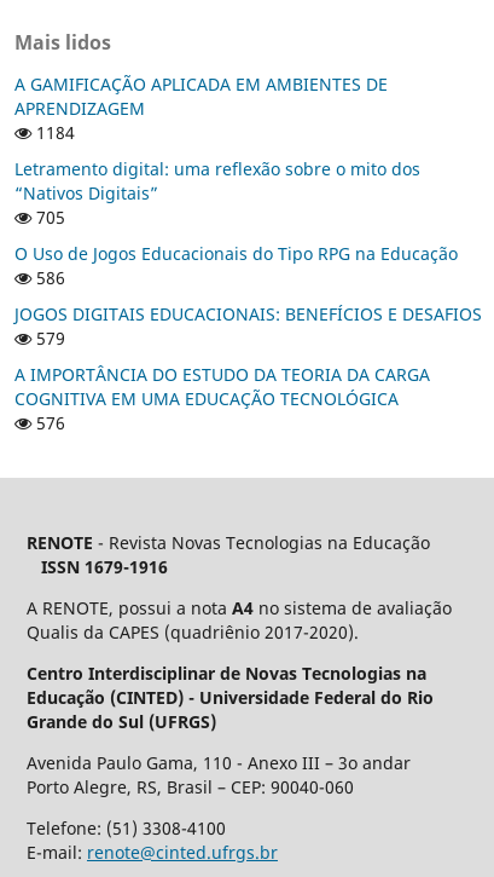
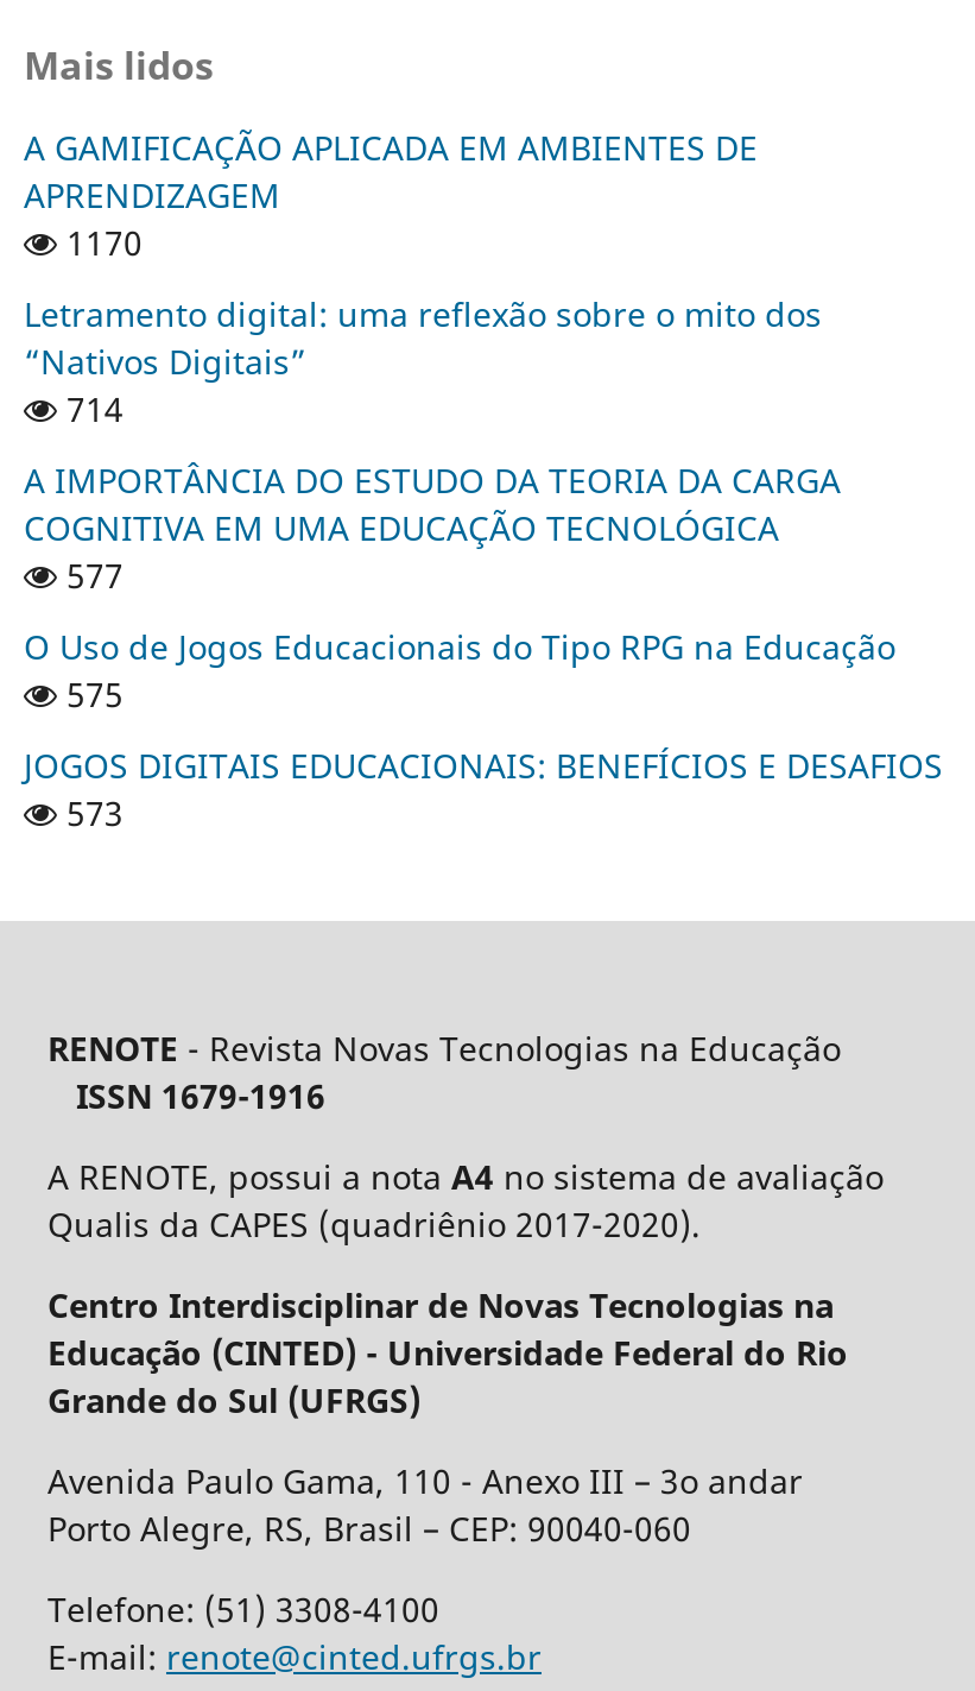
- 1184
+ 1170

- 705
- 586
- 579
+ 714

moved down: O Uso de Jogos Educacionais do Tipo RPG na Educação

moved down: JOGOS DIGITAIS EDUCACIONAIS: BENEFÍCIOS E DESAFIOS

moved up: A IMPORTÂNCIA DO ESTUDO DA TEORIA DA CARGA | COGNITIVA EM UMA EDUCAÇÃO TECNOLÓGICA

- 576
+ 577
+ 575
+ 573
